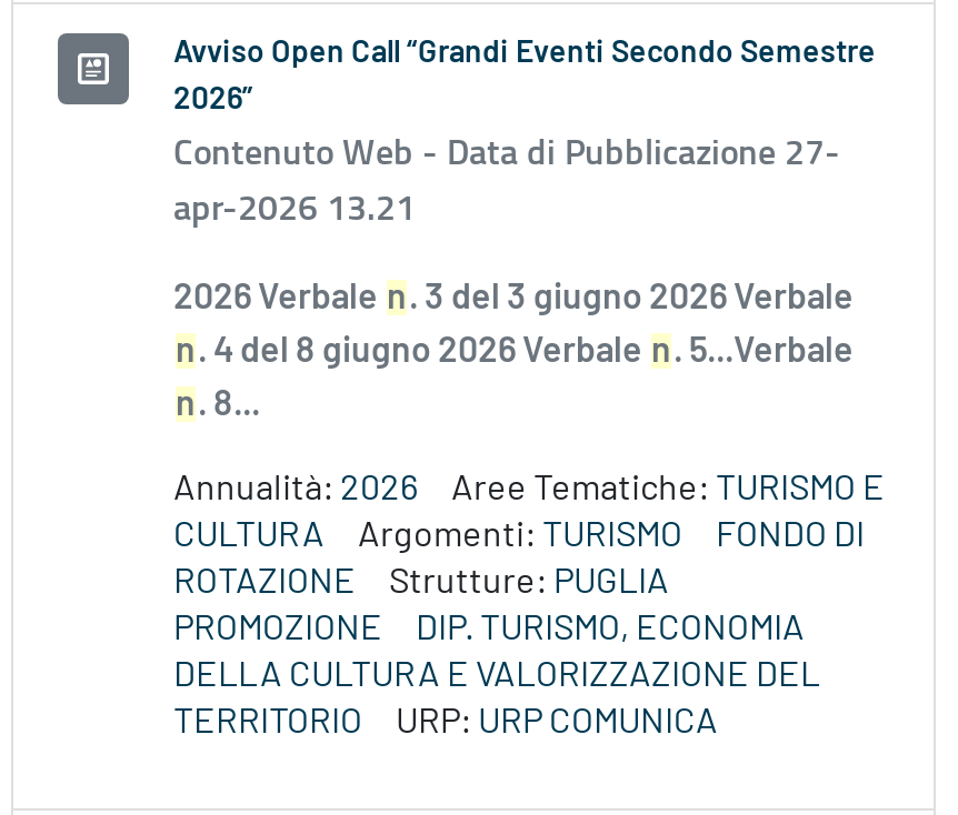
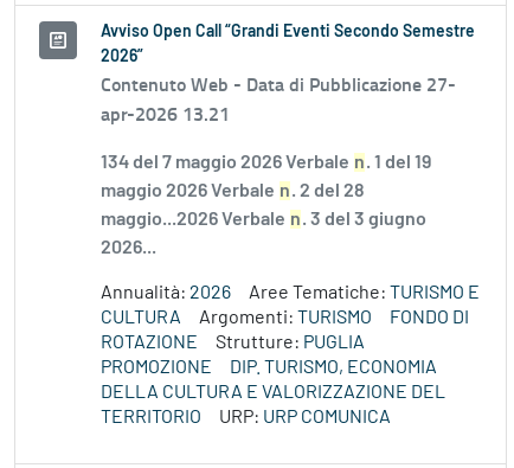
- 2026 Verbale n. 3 del 3 giugno 2026 Verbale
- n. 4 del 8 giugno 2026 Verbale n. 5...Verbale
- n. 8...
+ 134 del 7 maggio 2026 Verbale n. 1 del 19
+ maggio 2026 Verbale n. 2 del 28
+ maggio...2026 Verbale n. 3 del 3 giugno
+ 2026...
